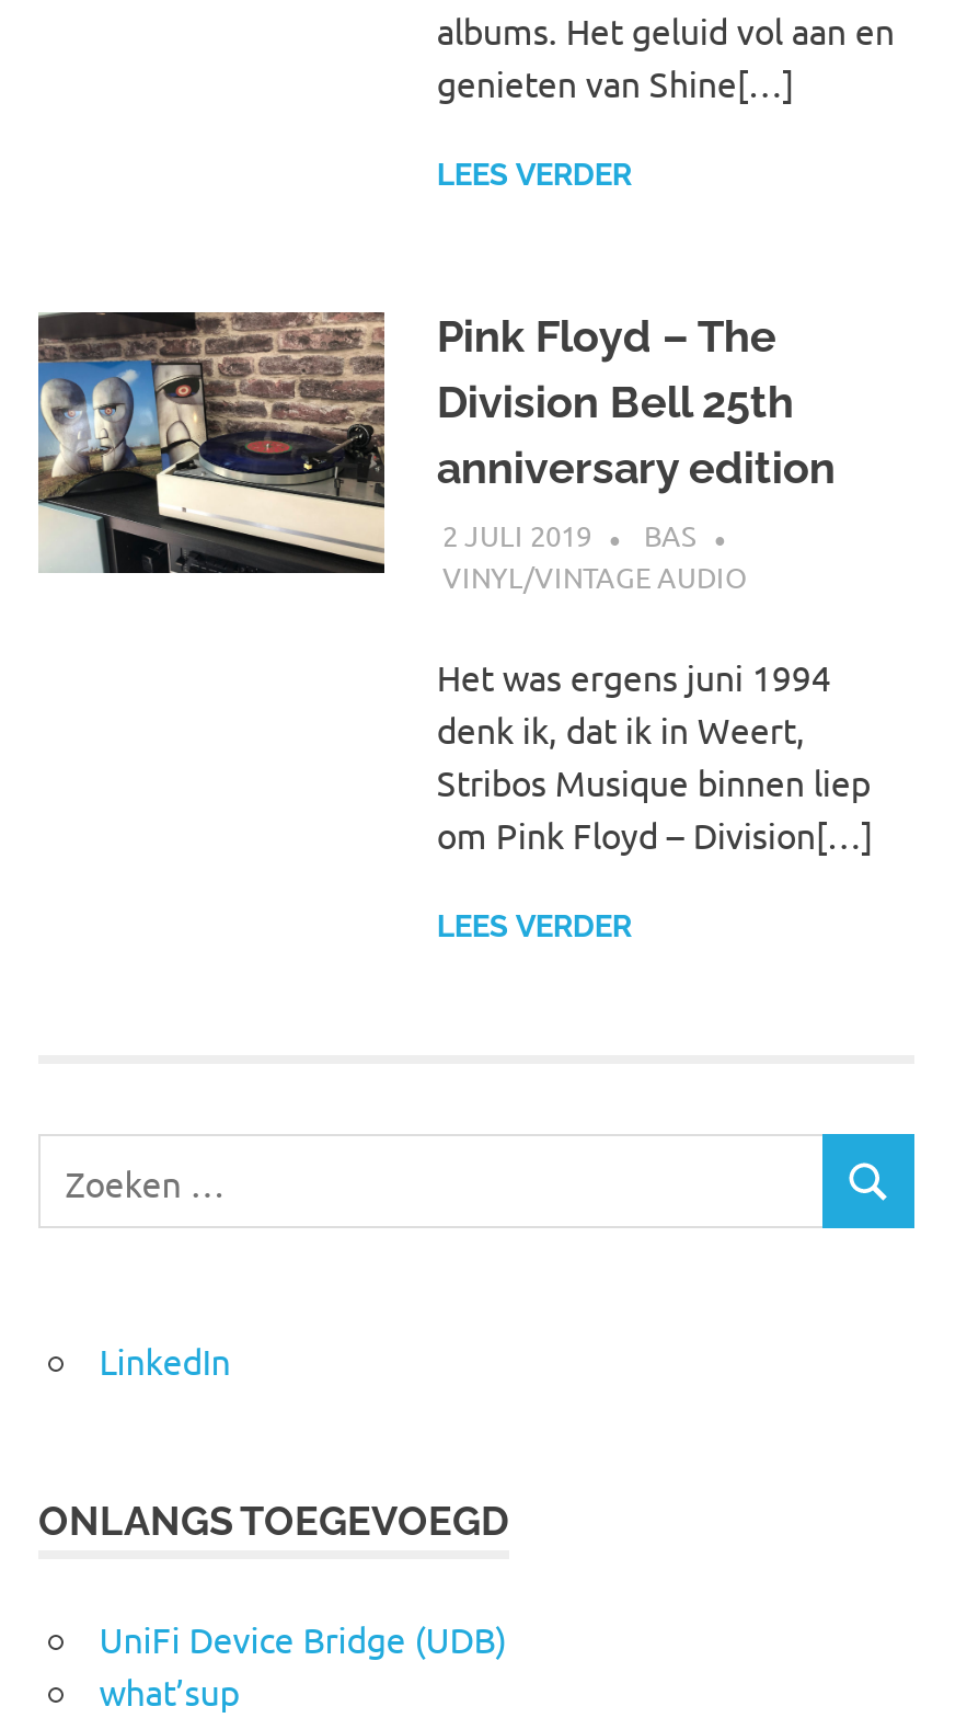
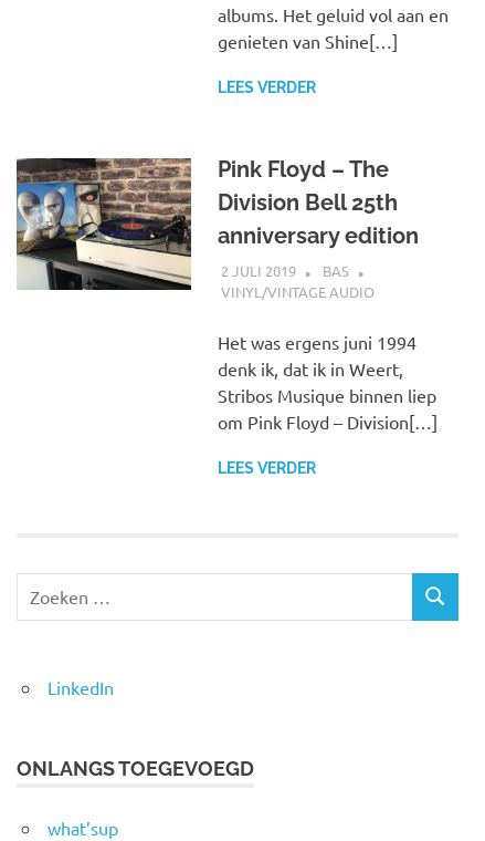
- UniFi Device Bridge (UDB)
